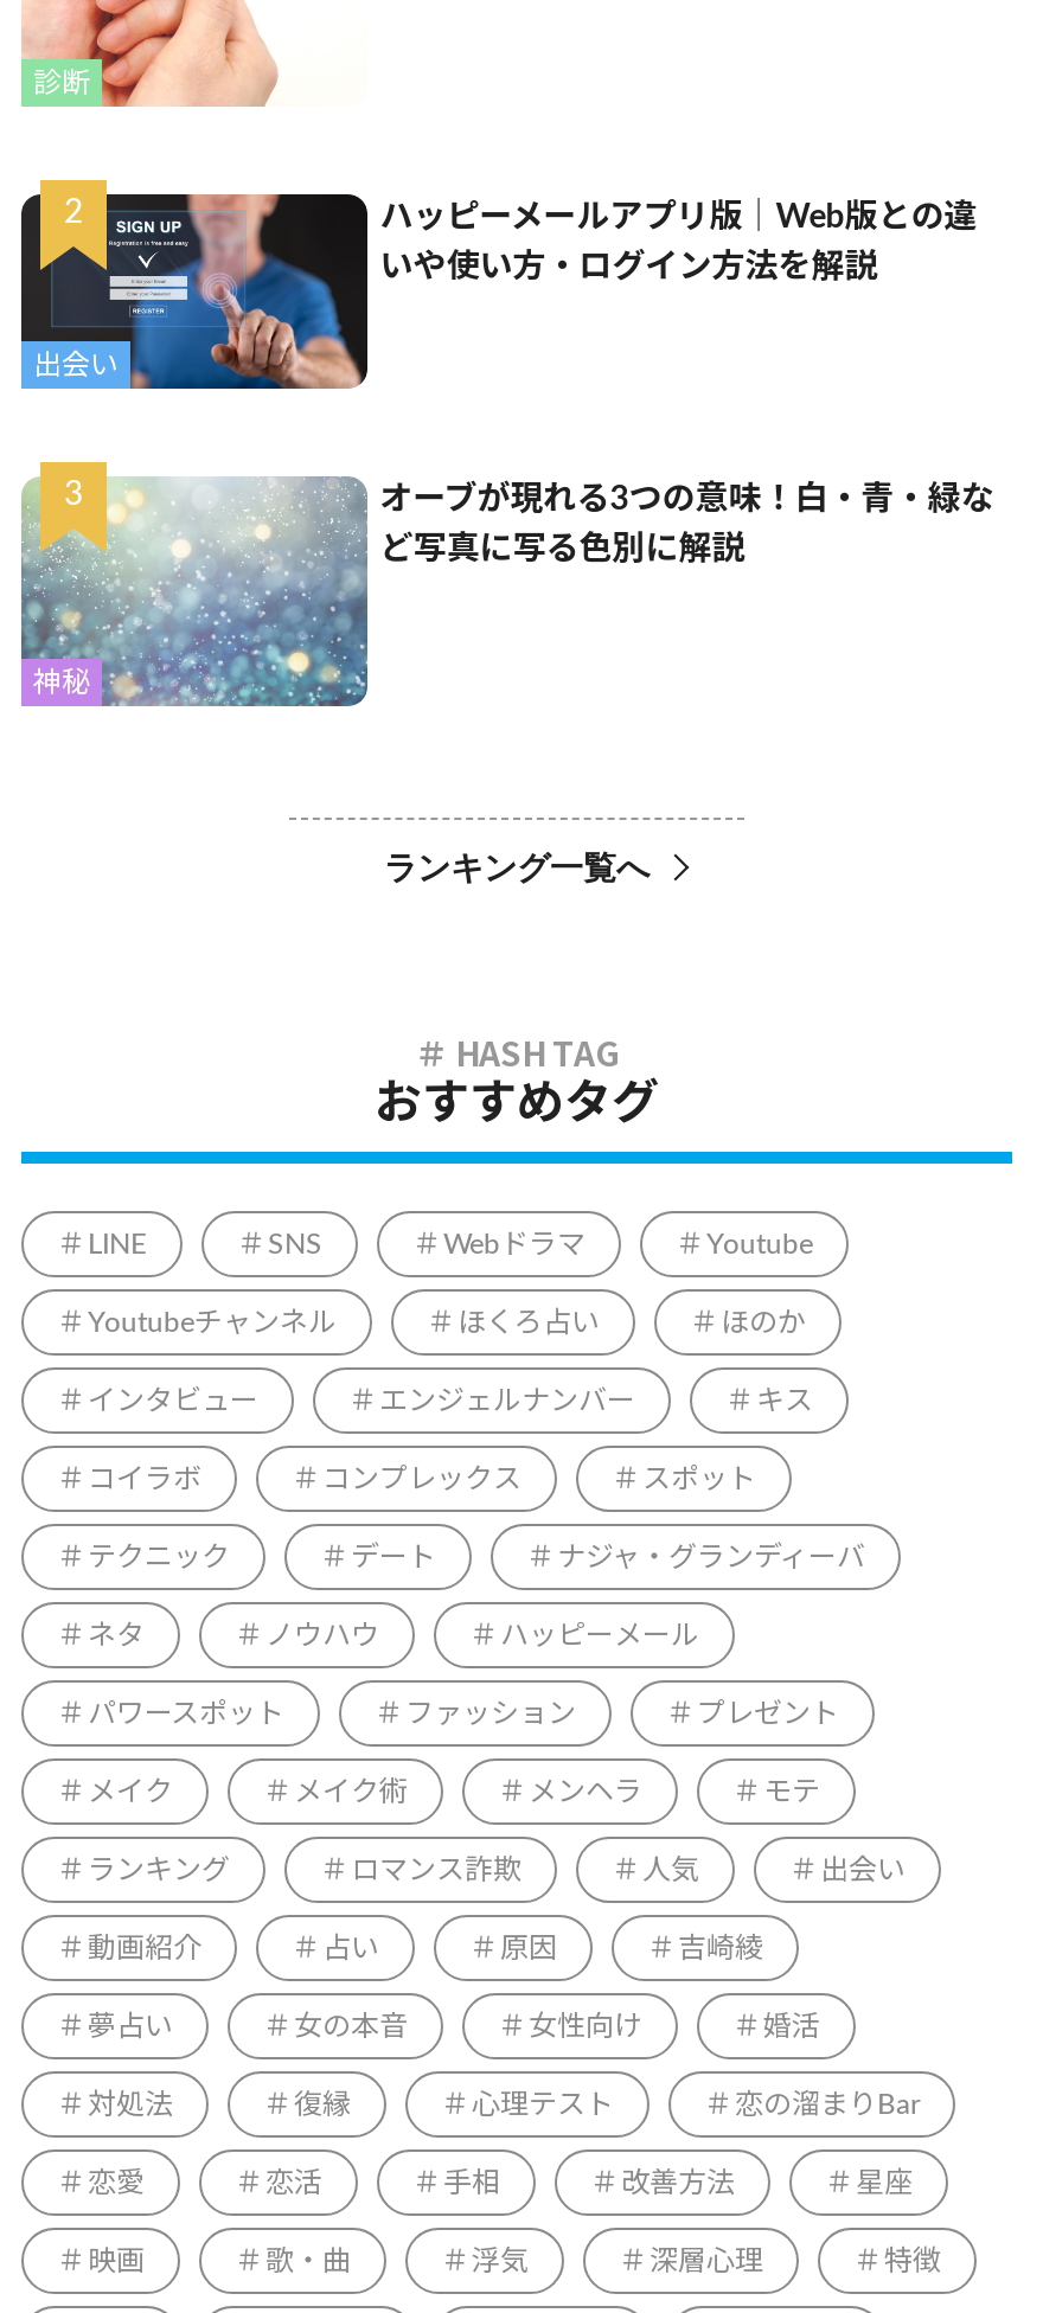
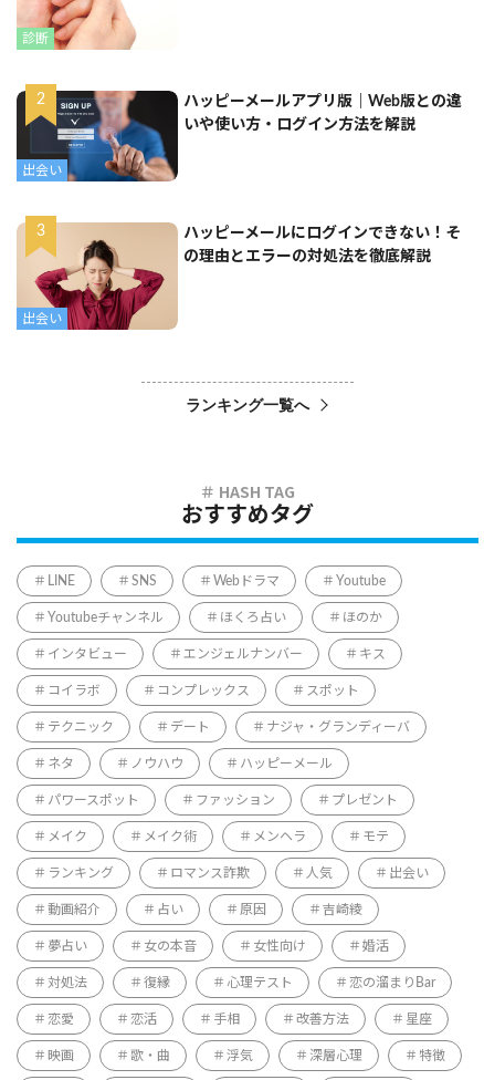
- [image]
- 神秘
+ [image]
+ 出会い

- オーブが現れる3つの意味！白・青・緑な
+ ハッピーメールにログインできない！そ

- ど写真に写る色別に解説
+ の理由とエラーの対処法を徹底解説
